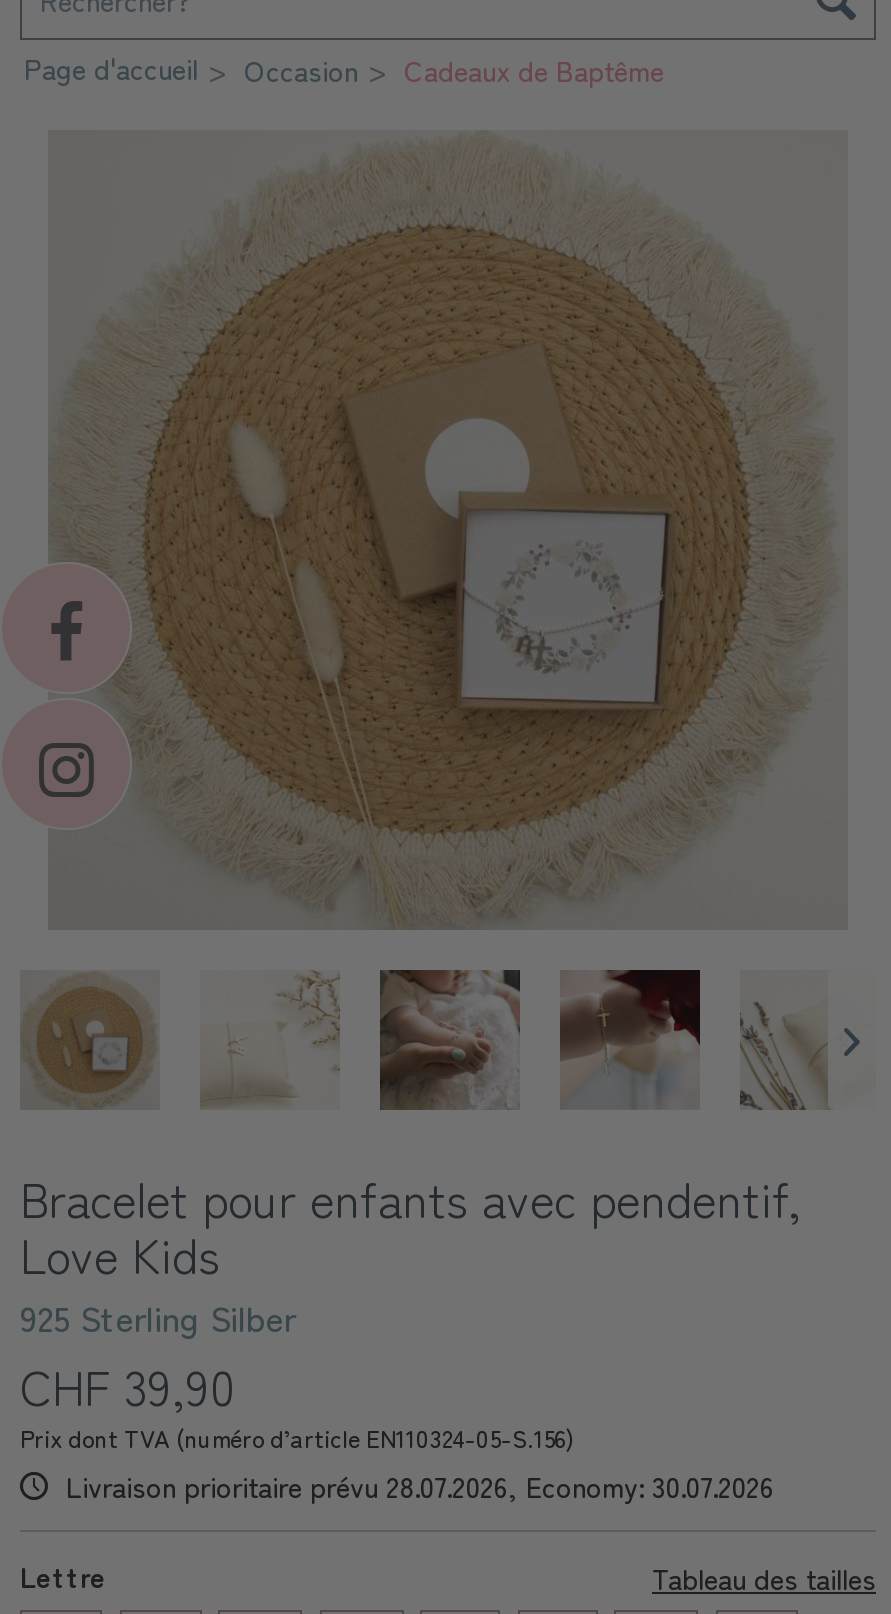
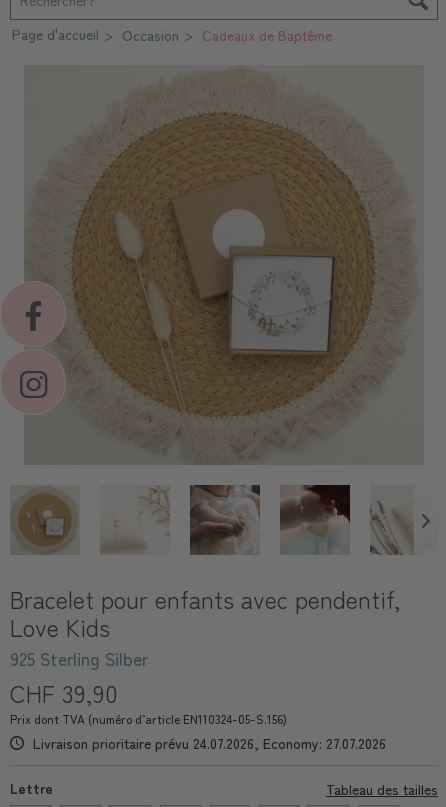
- Livraison prioritaire prévu 28.07.2026, Economy: 30.07.2026
+ Livraison prioritaire prévu 24.07.2026, Economy: 27.07.2026
